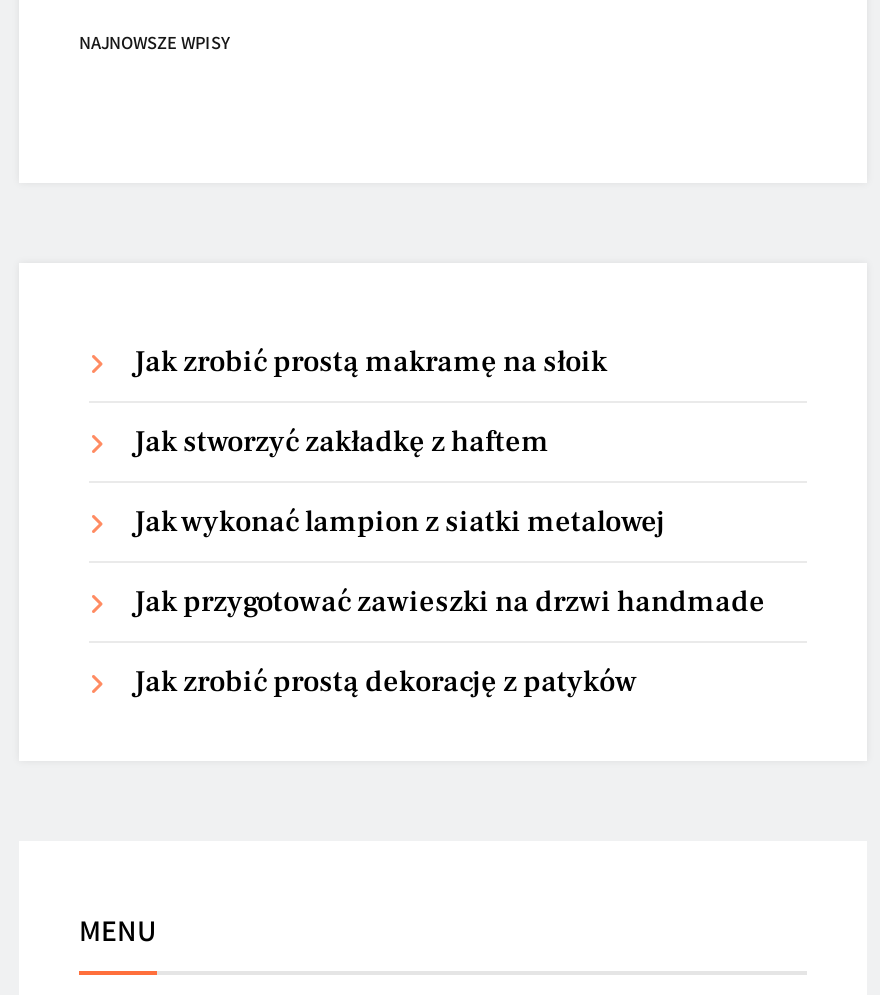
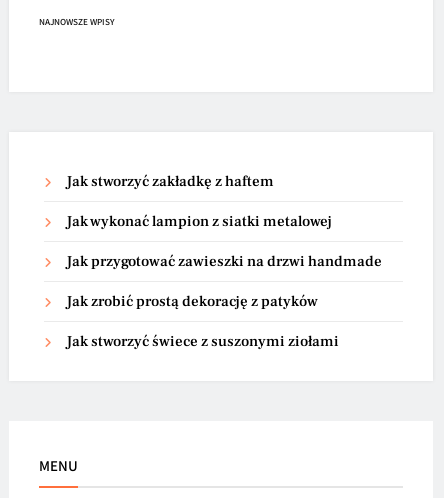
- Jak zrobić prostą makramę na słoik

moved up: Jak stworzyć zakładkę z haftem | Jak wykonać lampion z siatki metalowej | Jak przygotować zawieszki na drzwi handmade | Jak zrobić prostą dekorację z patyków

+ Jak stworzyć świece z suszonymi ziołami
